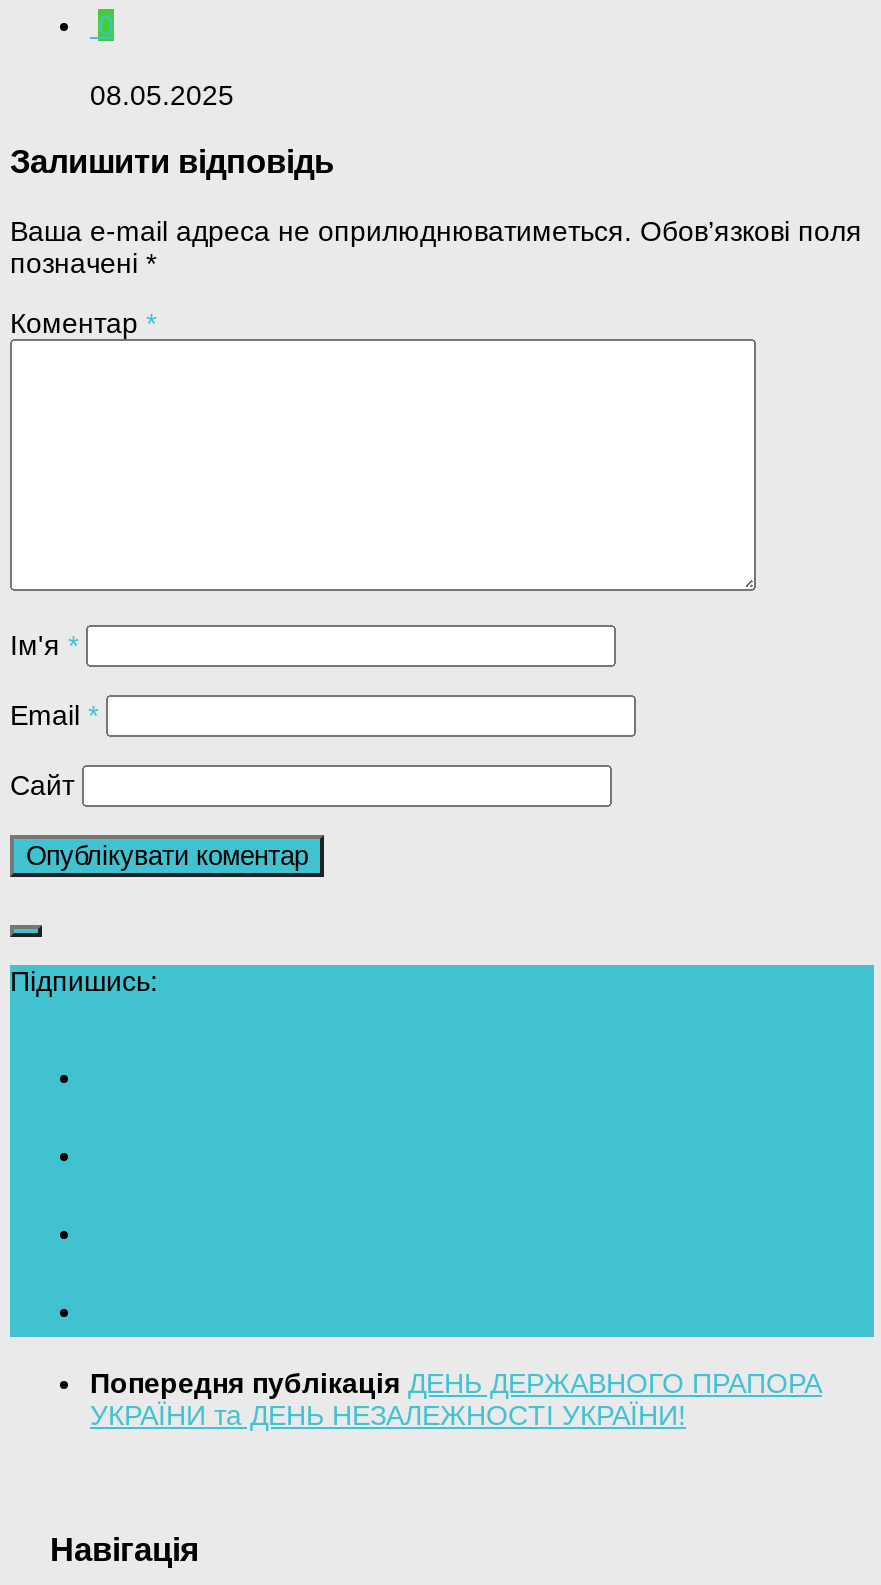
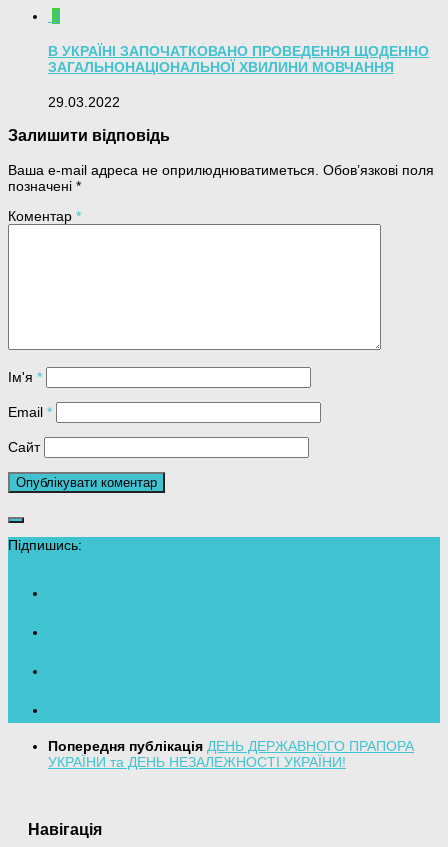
- 08.05.2025
+ В УКРАЇНІ ЗАПОЧАТКОВАНО ПРОВЕДЕННЯ ЩОДЕННО
+ ЗАГАЛЬНОНАЦІОНАЛЬНОЇ ХВИЛИНИ МОВЧАННЯ
+ 29.03.2022
